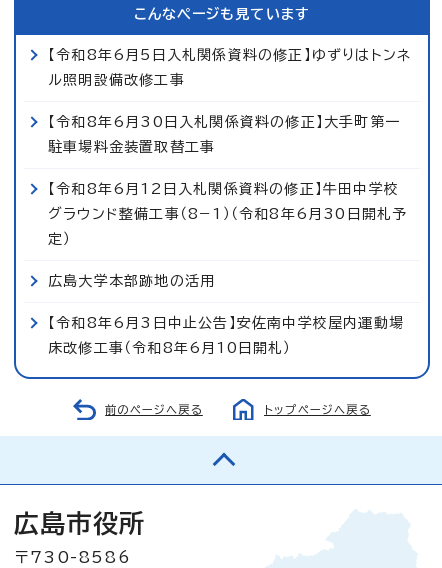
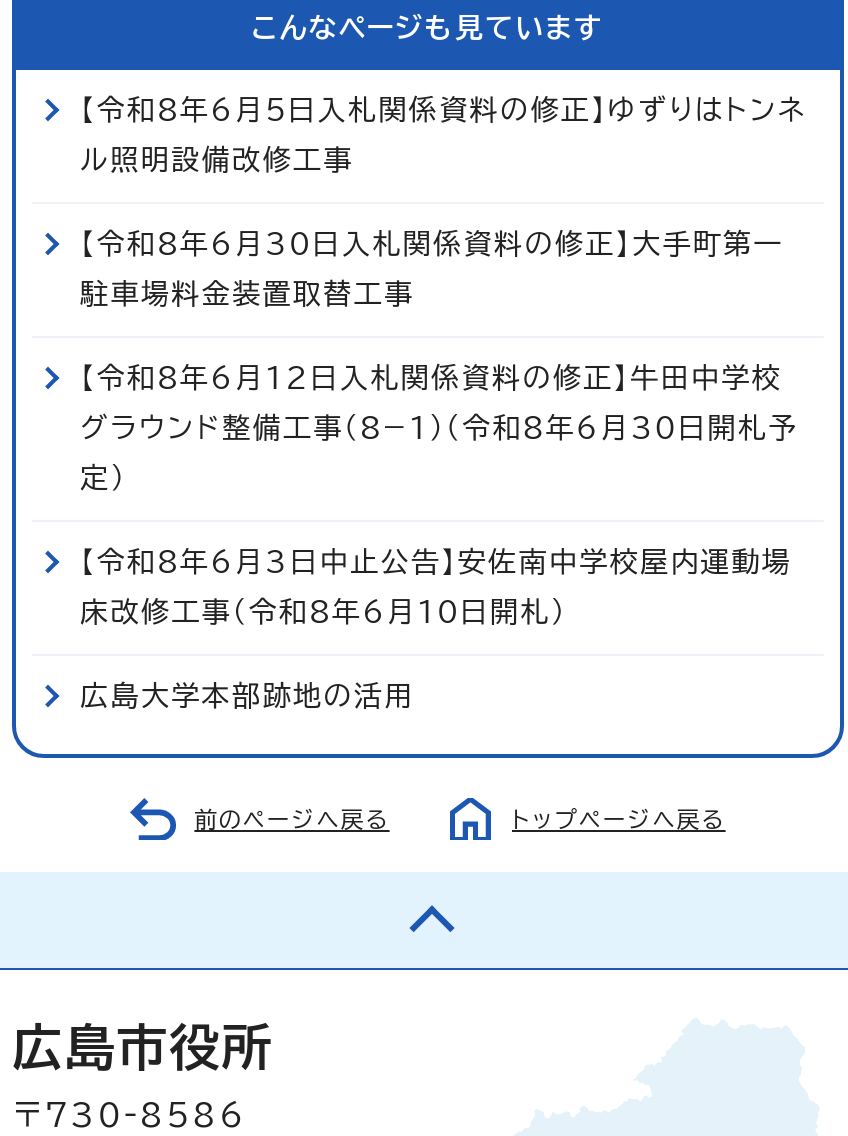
moved down: 広島大学本部跡地の活用

moved up: 【令和8年6月3日中止公告】安佐南中学校屋内運動場 | 床改修工事（令和8年6月10日開札）
